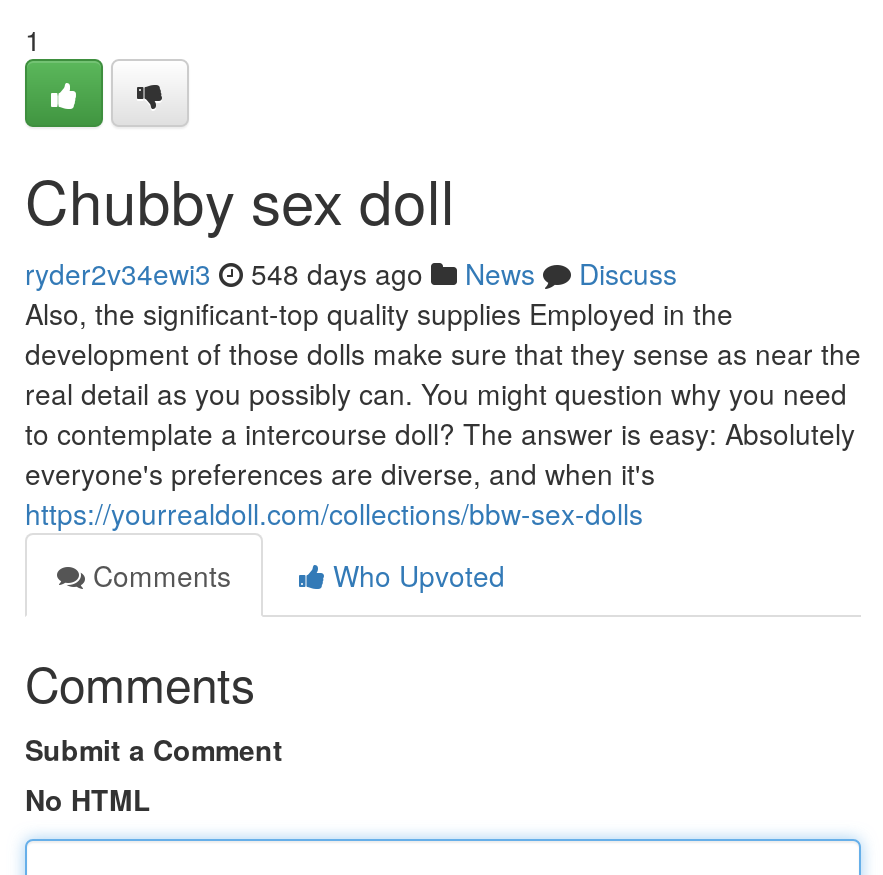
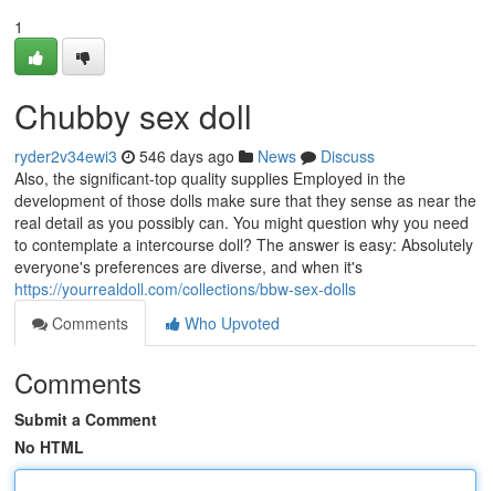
- ryder2v34ewi3 548 days ago News Discuss
+ ryder2v34ewi3 546 days ago News Discuss
